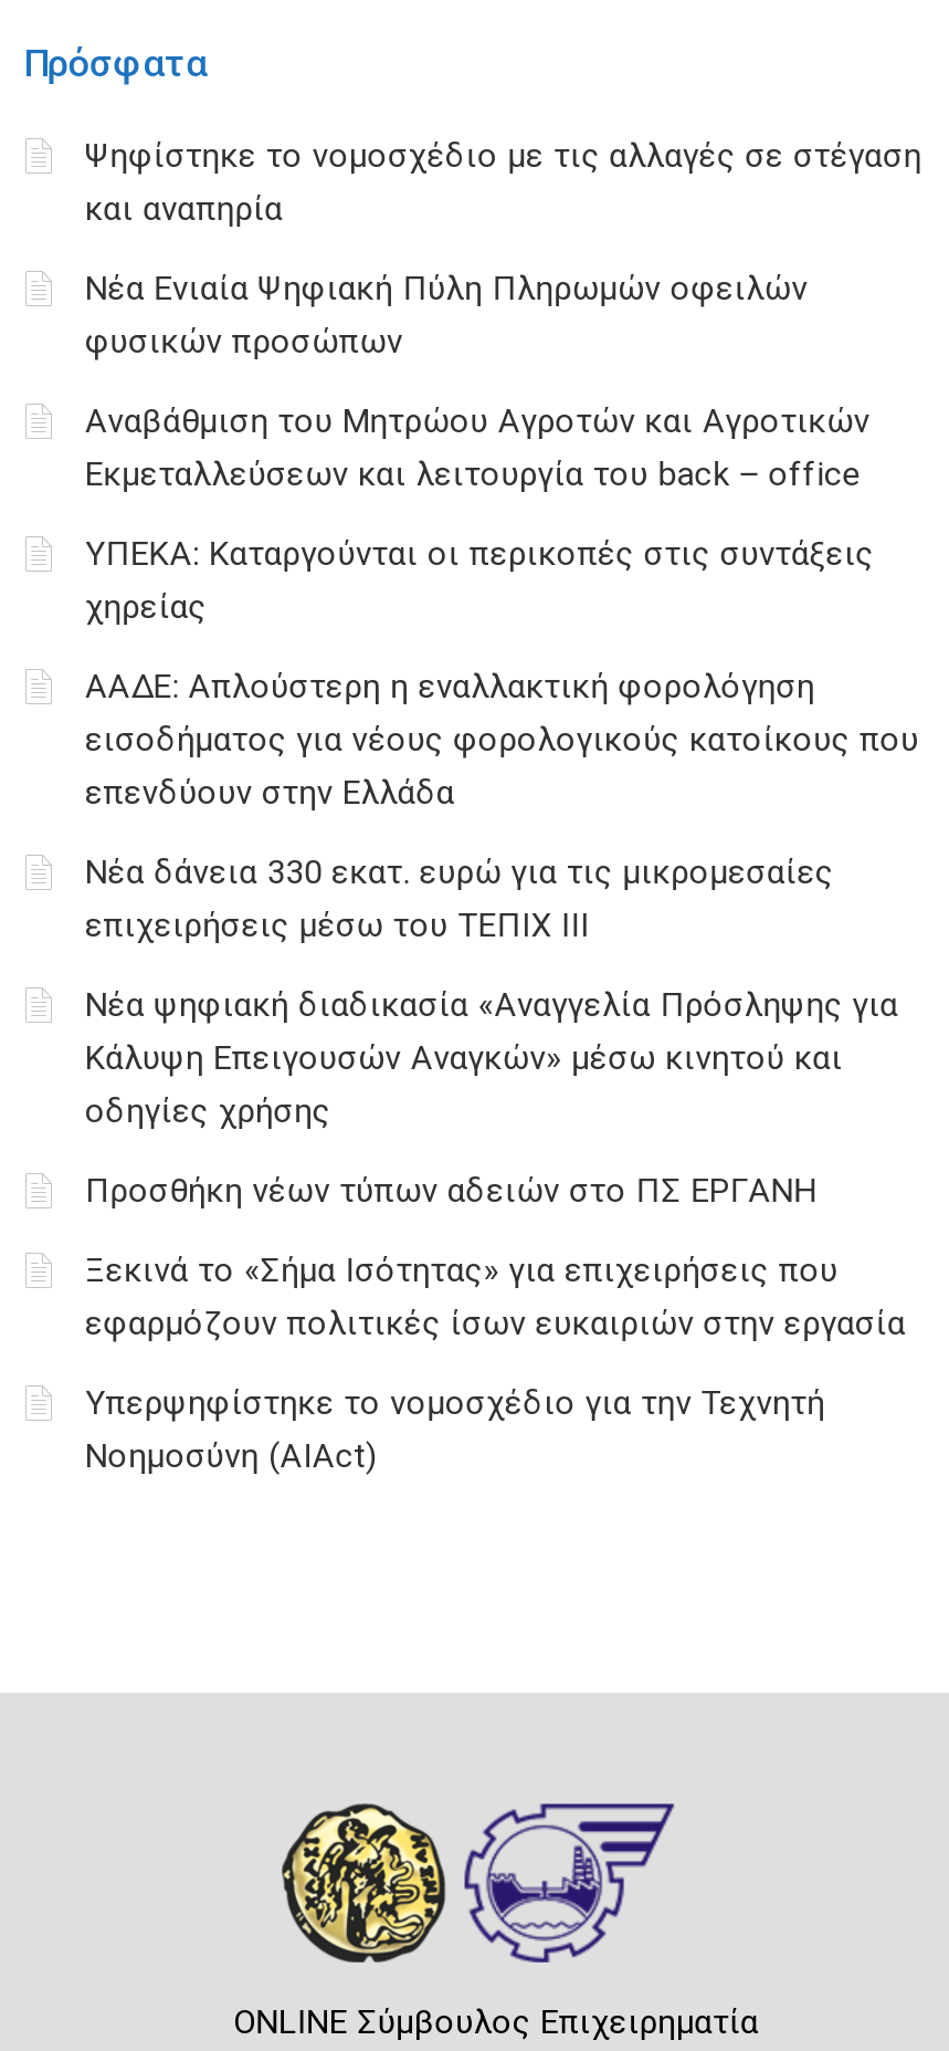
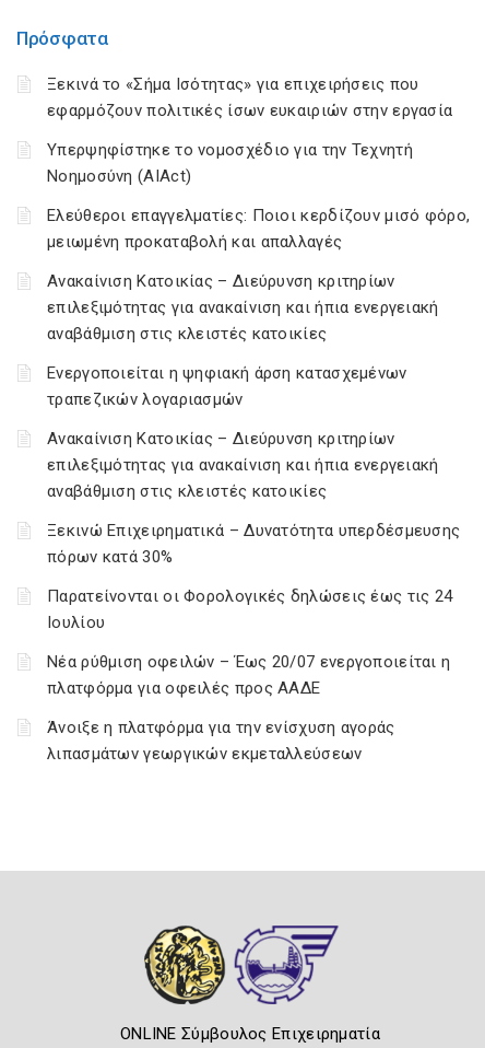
- Ψηφίστηκε το νομοσχέδιο με τις αλλαγές σε στέγαση
- και αναπηρία
- Νέα Ενιαία Ψηφιακή Πύλη Πληρωμών οφειλών
- φυσικών προσώπων
- Αναβάθμιση του Μητρώου Αγροτών και Αγροτικών
- Εκμεταλλεύσεων και λειτουργία του back – office
- ΥΠΕΚΑ: Καταργούνται οι περικοπές στις συντάξεις
- χηρείας
- ΑΑΔΕ: Απλούστερη η εναλλακτική φορολόγηση
- εισοδήματος για νέους φορολογικούς κατοίκους που
- επενδύουν στην Ελλάδα
- Νέα δάνεια 330 εκατ. ευρώ για τις μικρομεσαίες
- επιχειρήσεις μέσω του ΤΕΠΙΧ ΙΙΙ
- Νέα ψηφιακή διαδικασία «Αναγγελία Πρόσληψης για
- Κάλυψη Επειγουσών Αναγκών» μέσω κινητού και
- οδηγίες χρήσης
- Προσθήκη νέων τύπων αδειών στο ΠΣ ΕΡΓΑΝΗ

moved up: Ξεκινά το «Σήμα Ισότητας» για επιχειρήσεις που | εφαρμόζουν πολιτικές ίσων ευκαιριών στην εργασία | Υπερψηφίστηκε το νομοσχέδιο για την Τεχνητή | Νοημοσύνη (AIAct)

+ Ελεύθεροι επαγγελματίες: Ποιοι κερδίζουν μισό φόρο,
+ μειωμένη προκαταβολή και απαλλαγές
+ Ανακαίνιση Κατοικίας – Διεύρυνση κριτηρίων
+ επιλεξιμότητας για ανακαίνιση και ήπια ενεργειακή
+ αναβάθμιση στις κλειστές κατοικίες
+ Ενεργοποιείται η ψηφιακή άρση κατασχεμένων
+ τραπεζικών λογαριασμών
+ Ανακαίνιση Κατοικίας – Διεύρυνση κριτηρίων
+ επιλεξιμότητας για ανακαίνιση και ήπια ενεργειακή
+ αναβάθμιση στις κλειστές κατοικίες
+ Ξεκινώ Επιχειρηματικά – Δυνατότητα υπερδέσμευσης
+ πόρων κατά 30%
+ Παρατείνονται οι Φορολογικές δηλώσεις έως τις 24
+ Ιουλίου
+ Νέα ρύθμιση οφειλών – Έως 20/07 ενεργοποιείται η
+ πλατφόρμα για οφειλές προς ΑΑΔΕ
+ Άνοιξε η πλατφόρμα για την ενίσχυση αγοράς
+ λιπασμάτων γεωργικών εκμεταλλεύσεων
